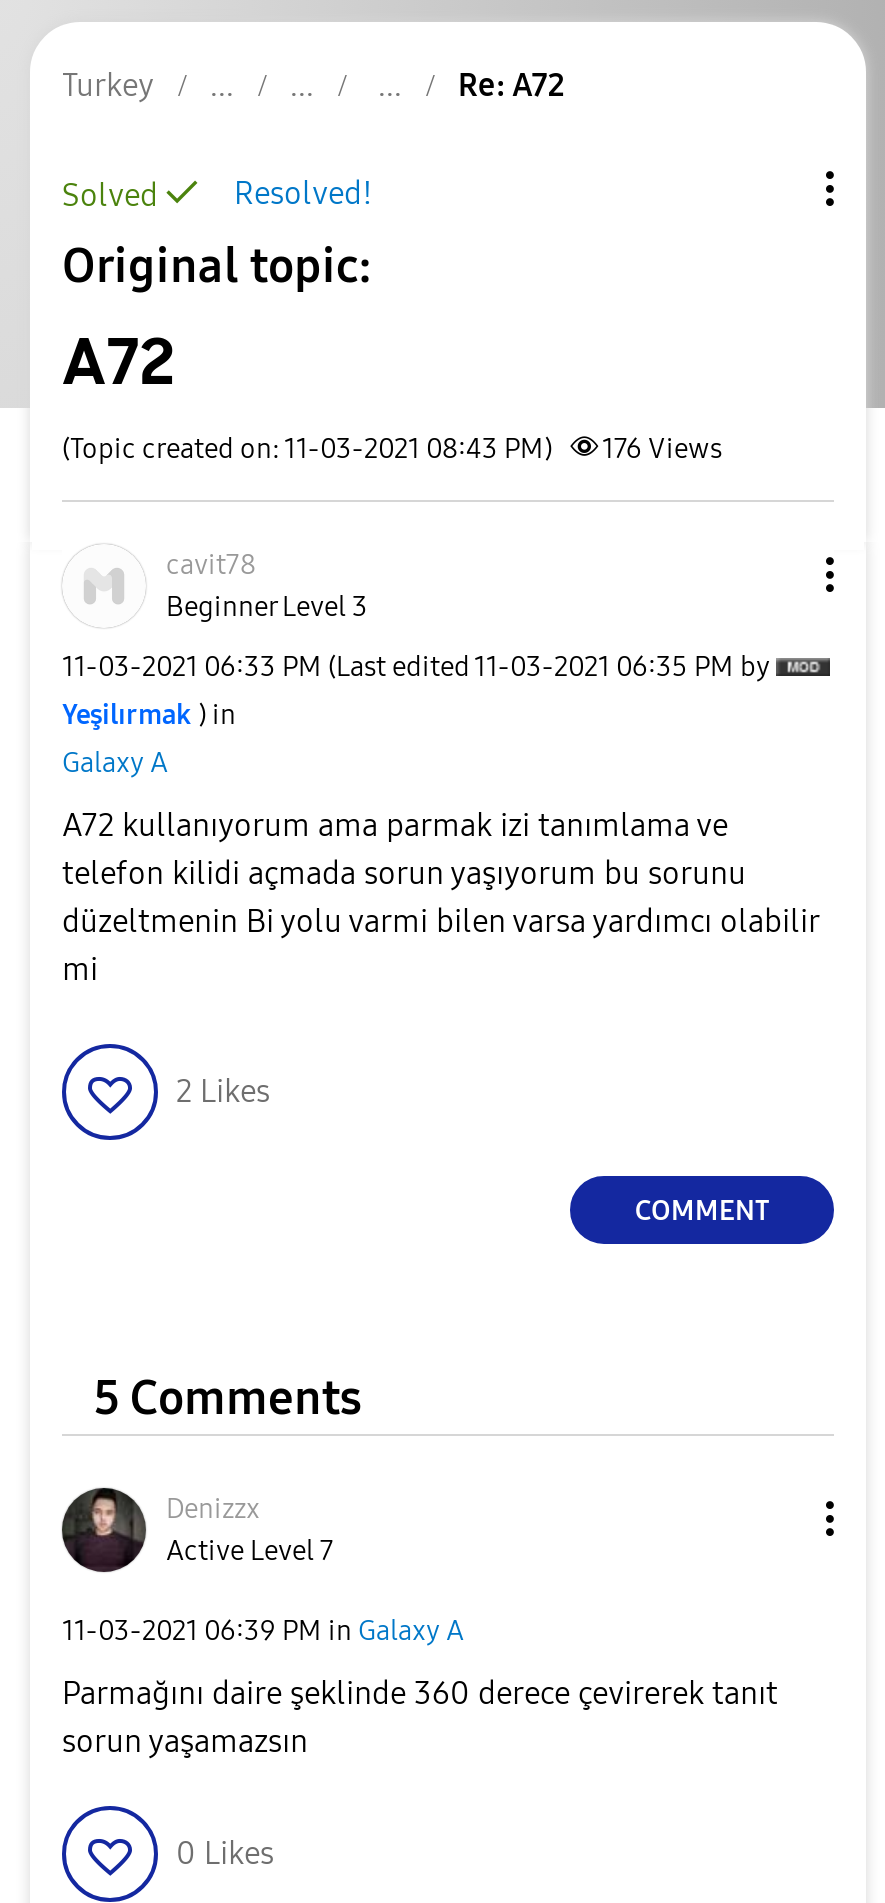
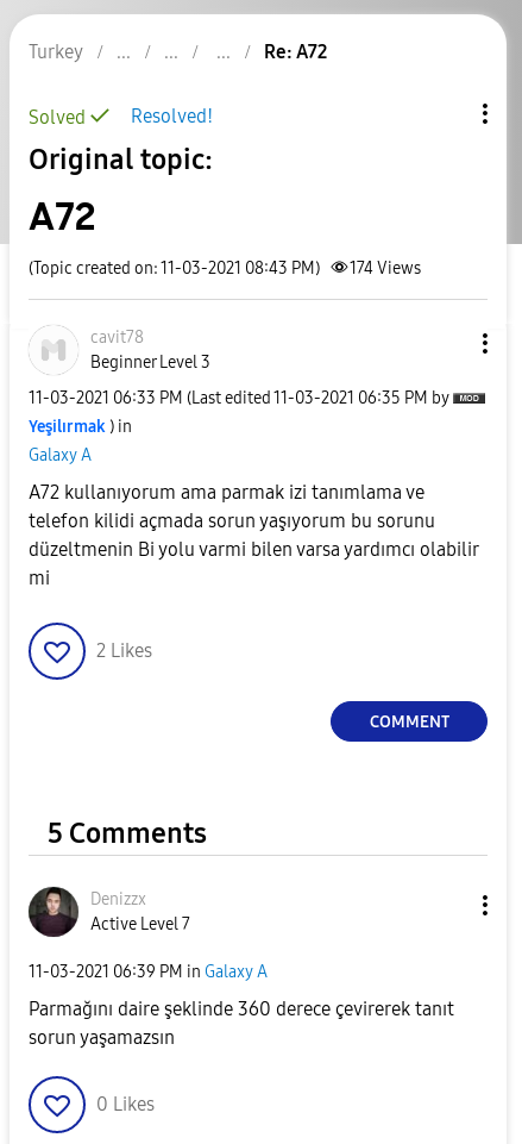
- (Topic created on: 11-03-2021 08:43 PM) 176 Views
+ (Topic created on: 11-03-2021 08:43 PM) 174 Views
